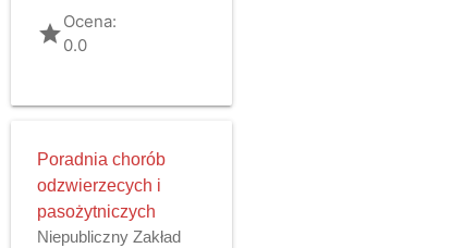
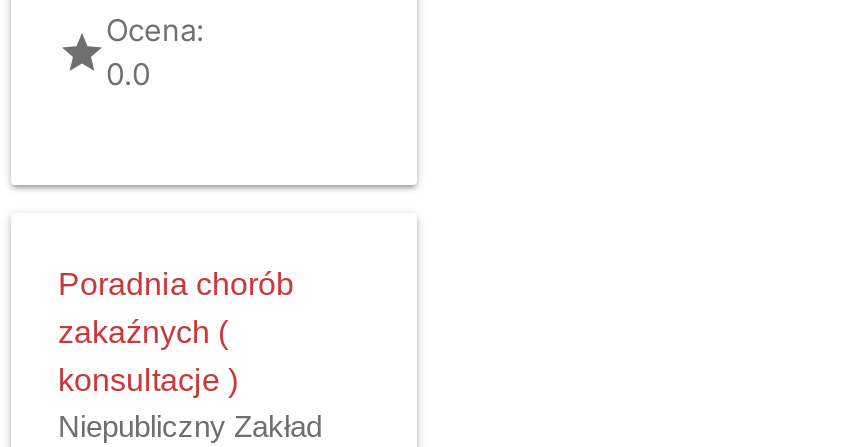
- odzwierzecych i
- pasożytniczych
+ zakaźnych (
+ konsultacje )
